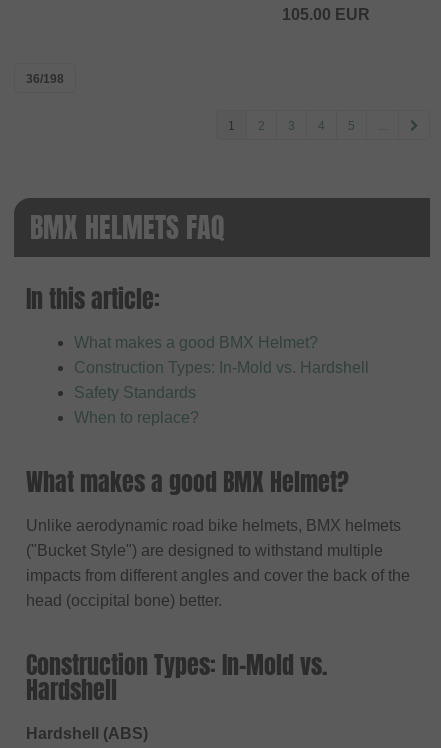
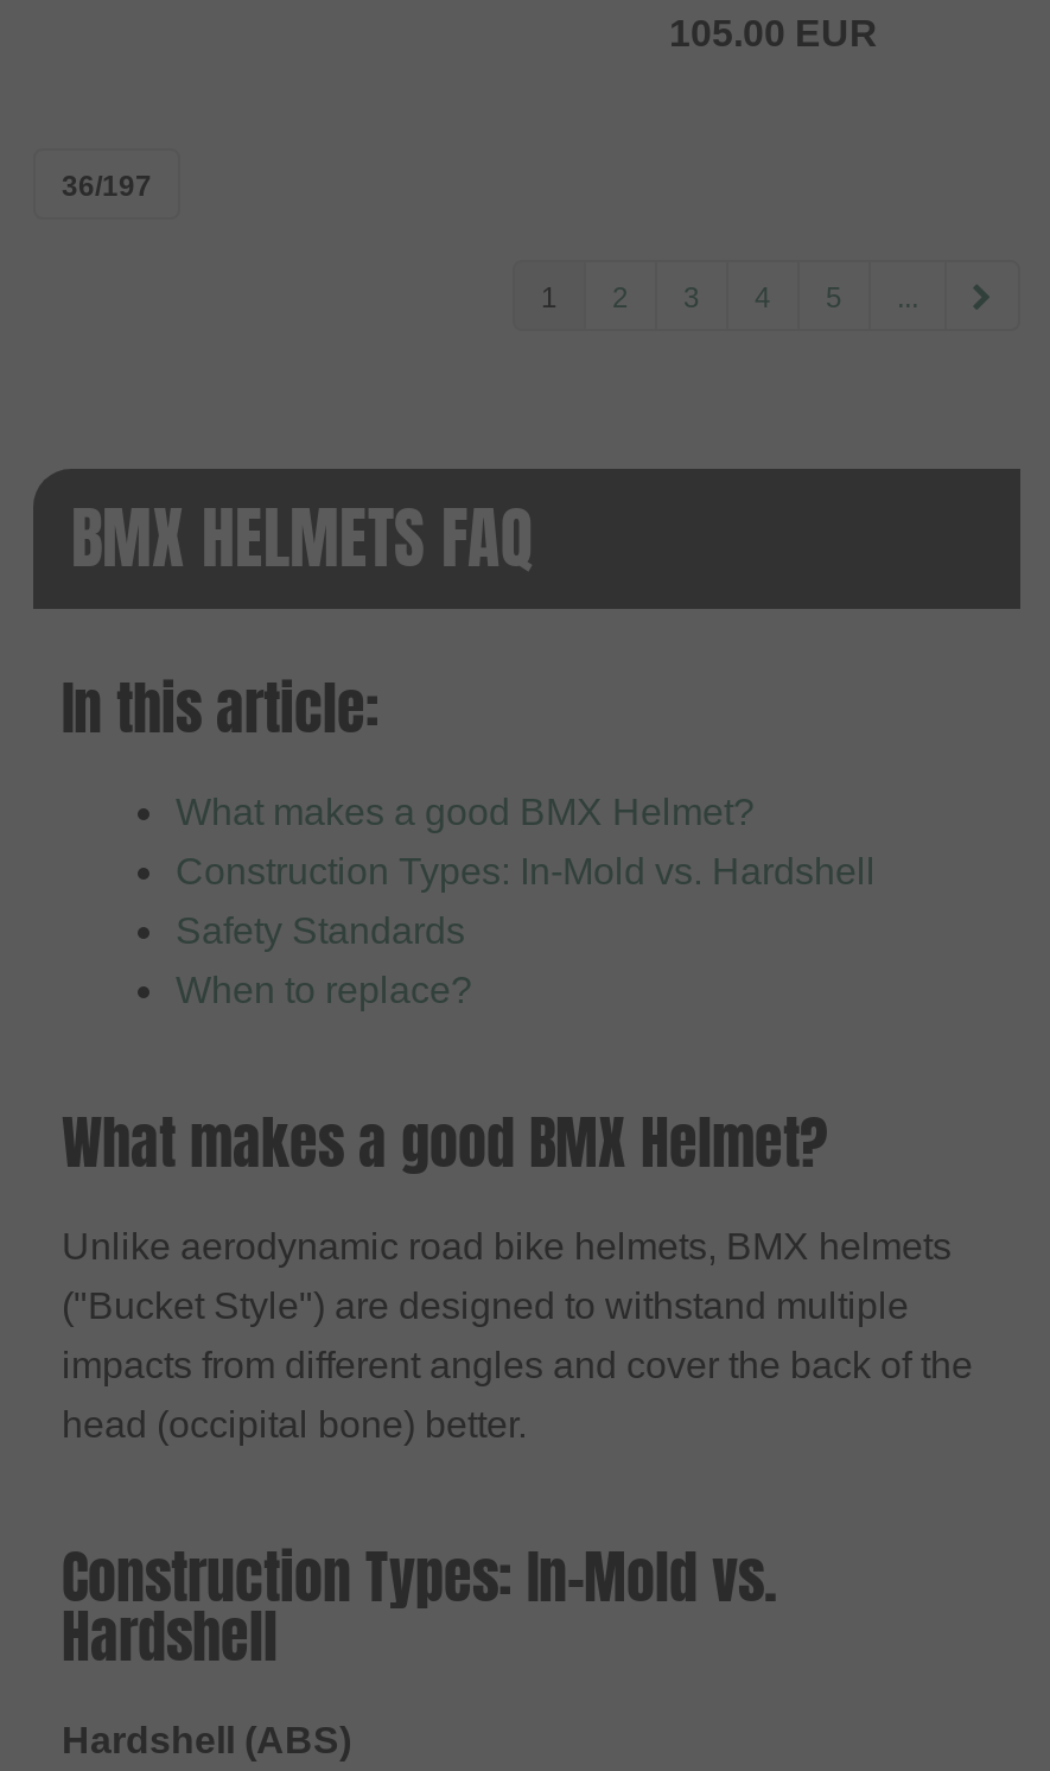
- 36/198
+ 36/197
